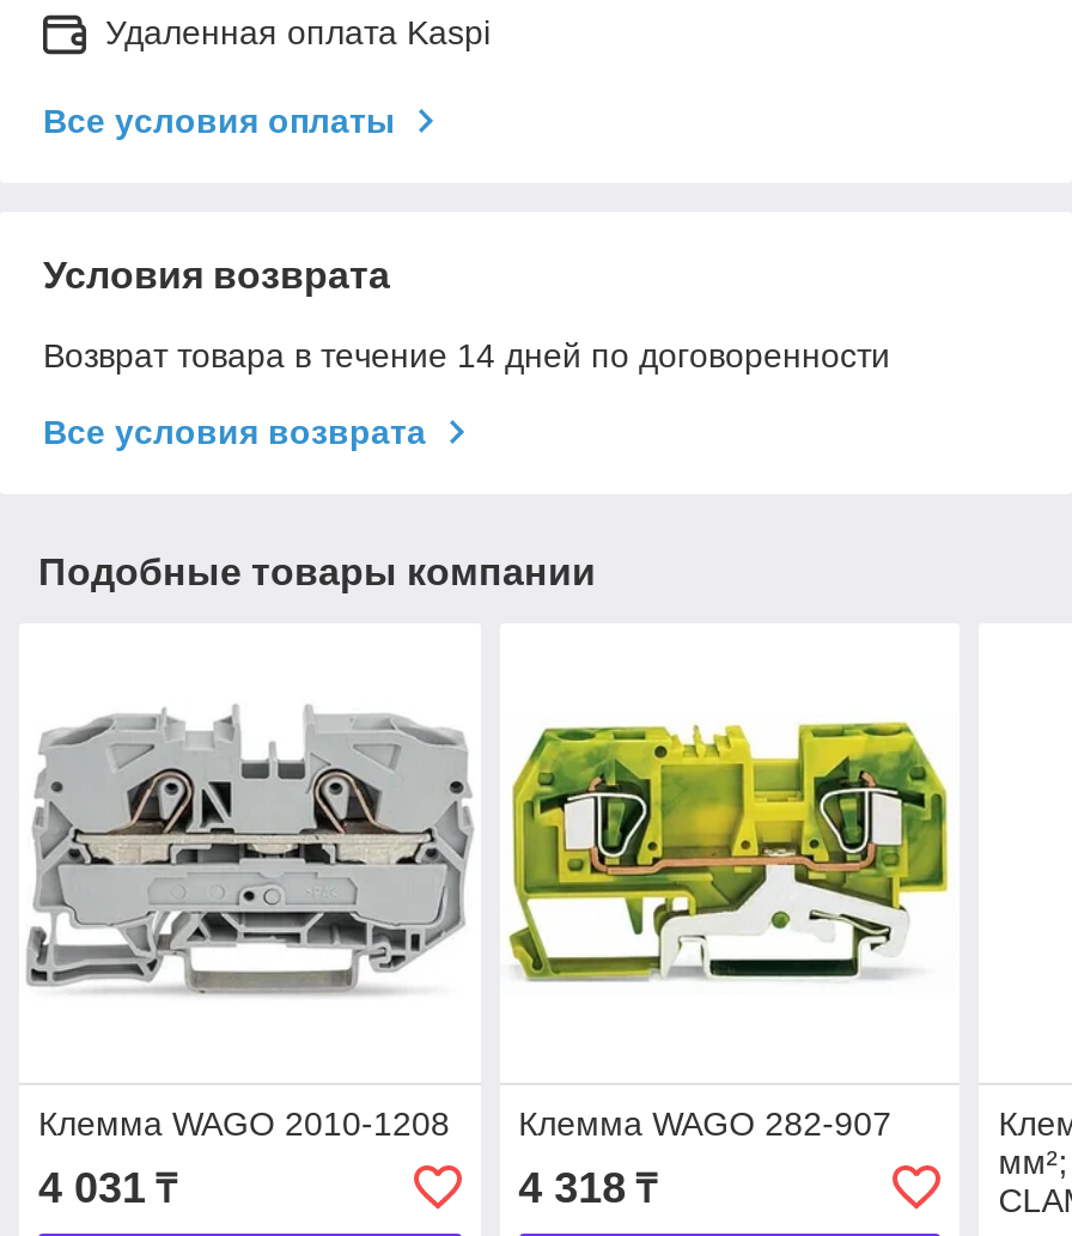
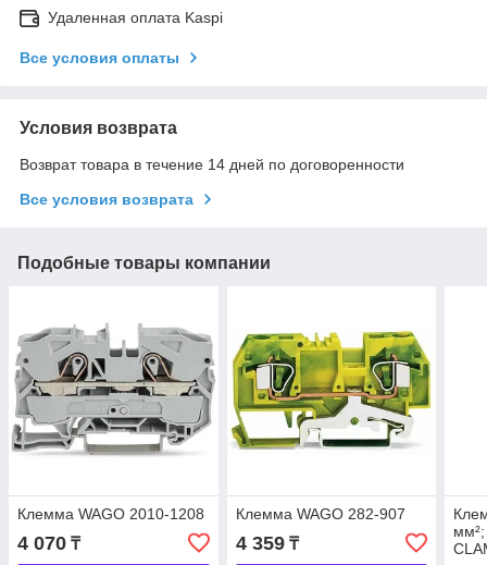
- 4 031 ₸
+ 4 070 ₸

- 4 318 ₸
+ 4 359 ₸
